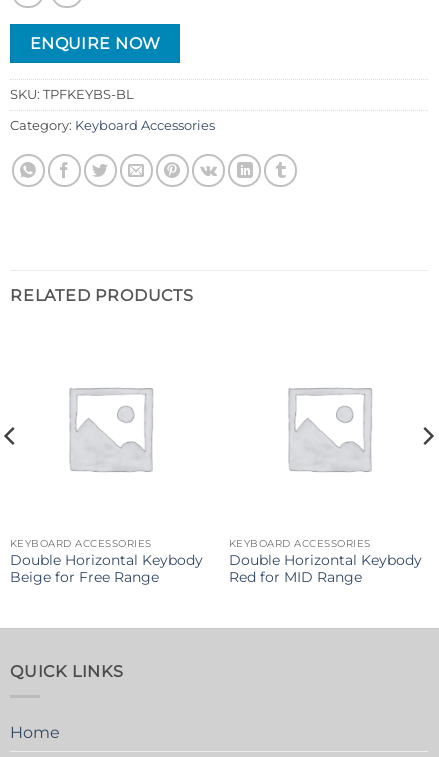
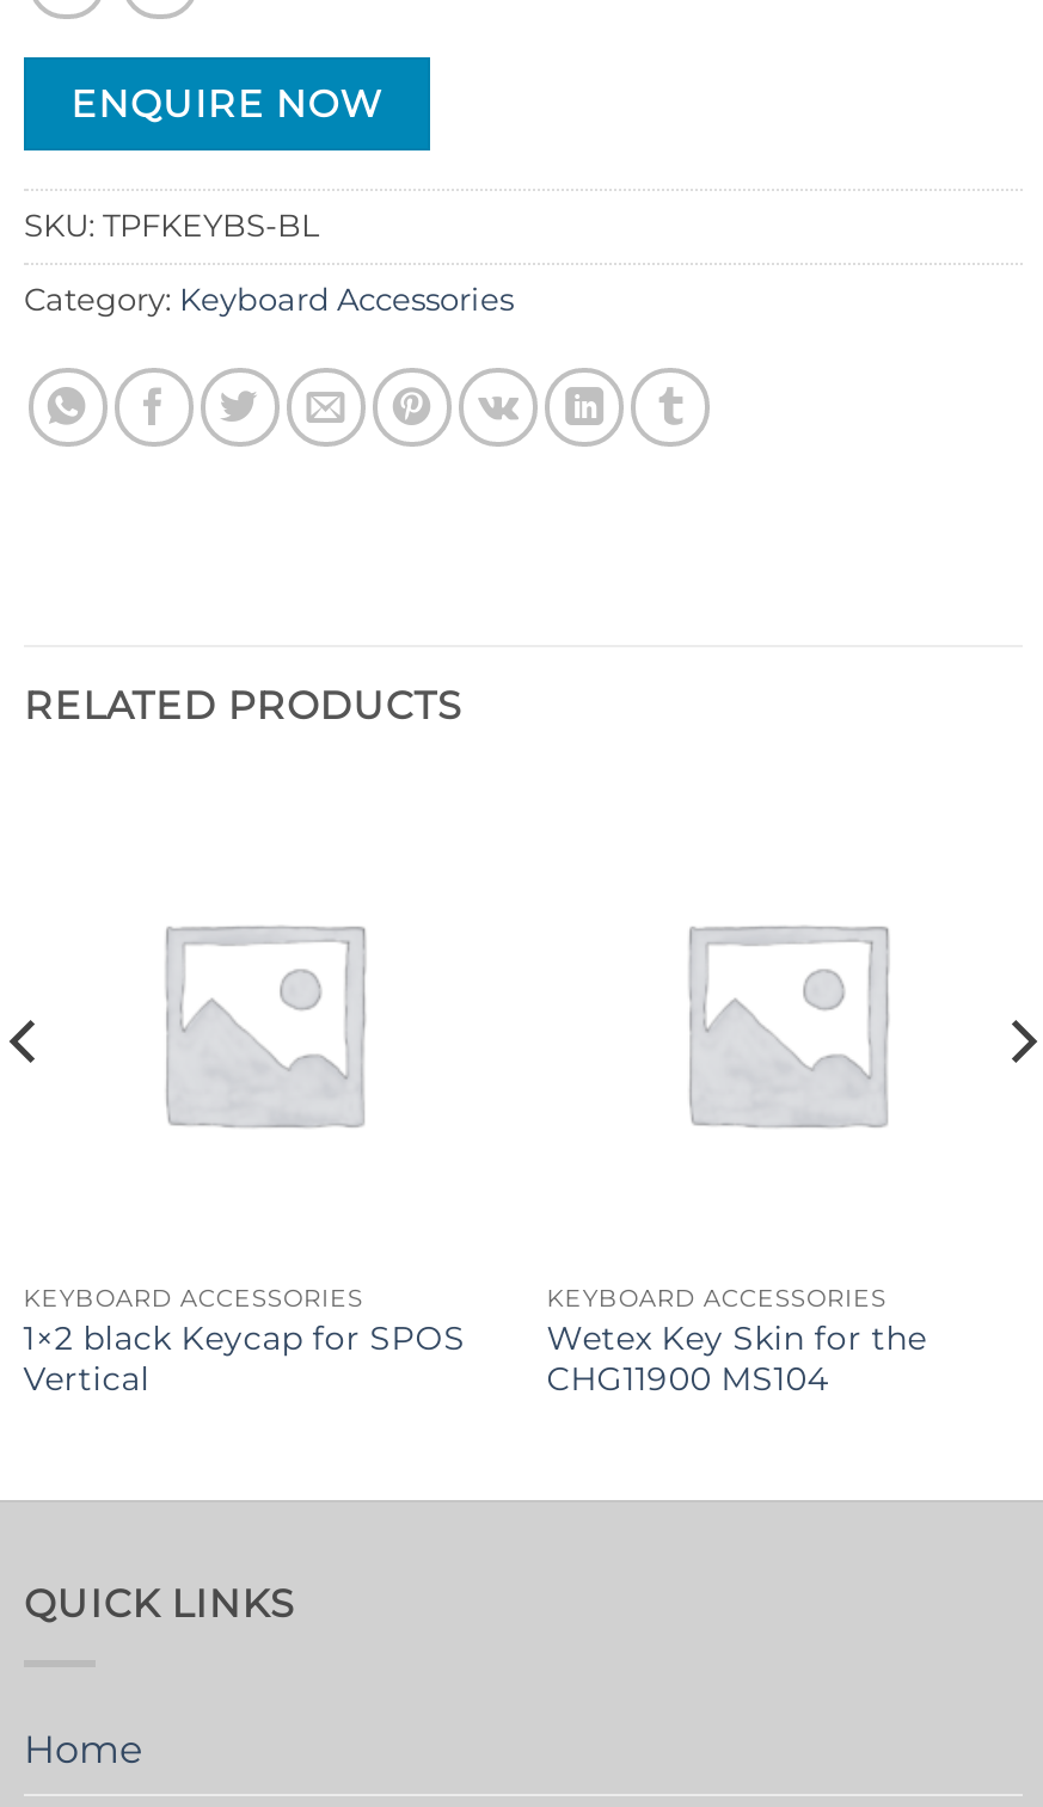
- Double Horizontal Keybody
- Beige for Free Range
+ 1×2 black Keycap for SPOS
+ Vertical

- Double Horizontal Keybody
- Red for MID Range
+ Wetex Key Skin for the
+ CHG11900 MS104
